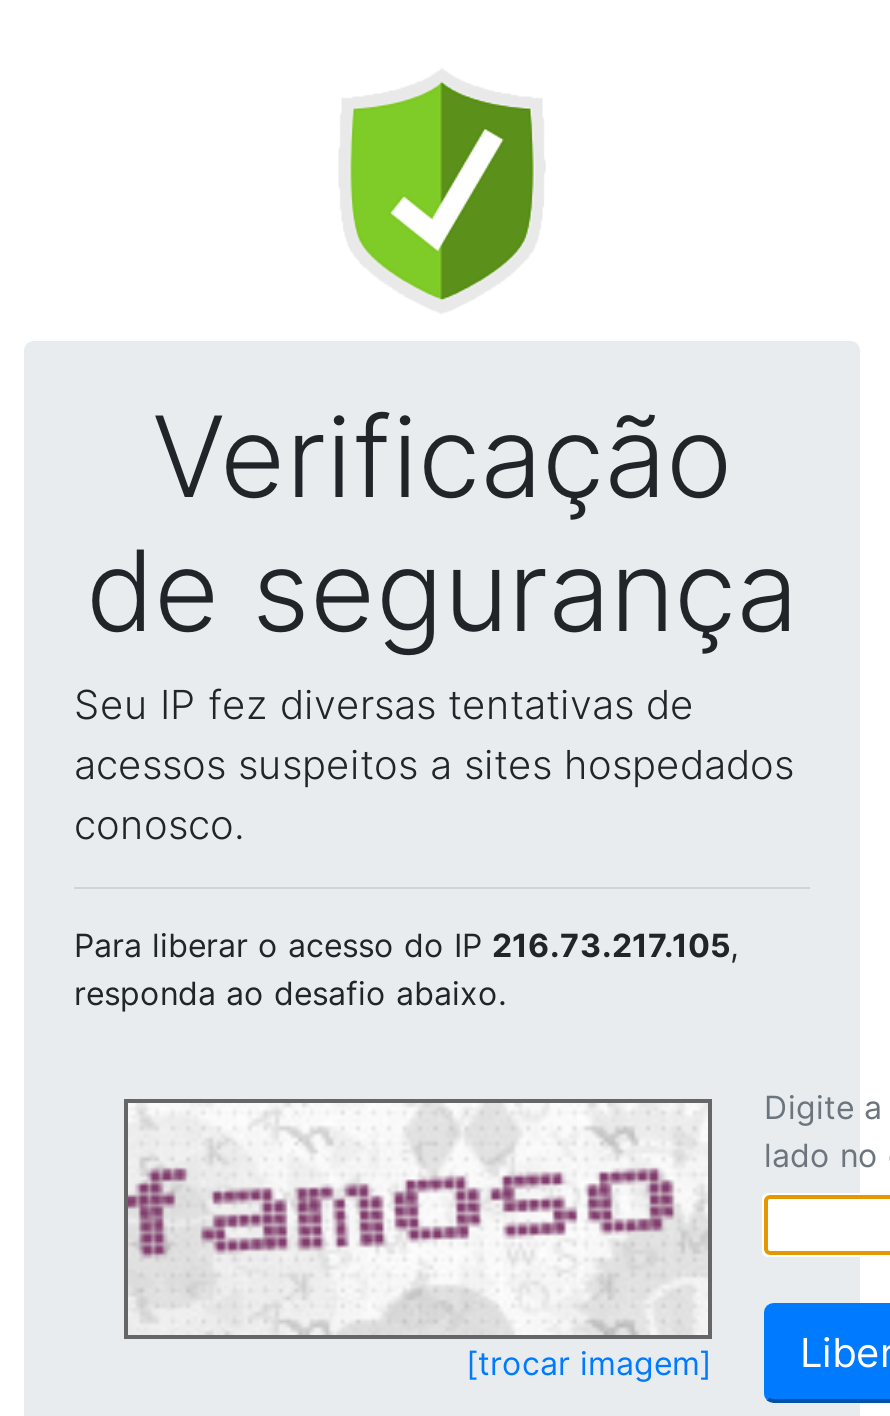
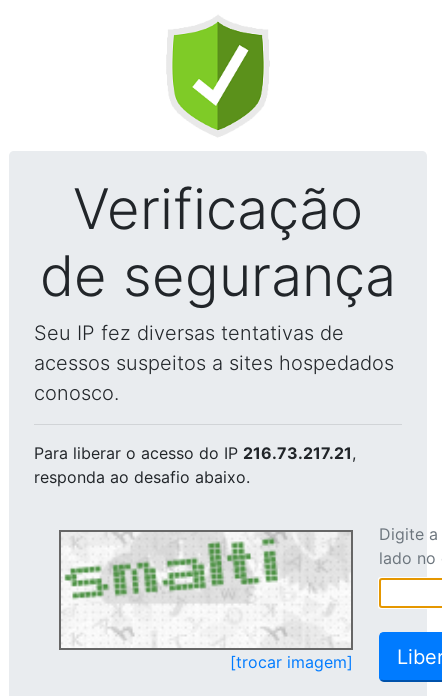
- Para liberar o acesso do IP 216.73.217.105,
+ Para liberar o acesso do IP 216.73.217.21,

- [image]
+ [image]
